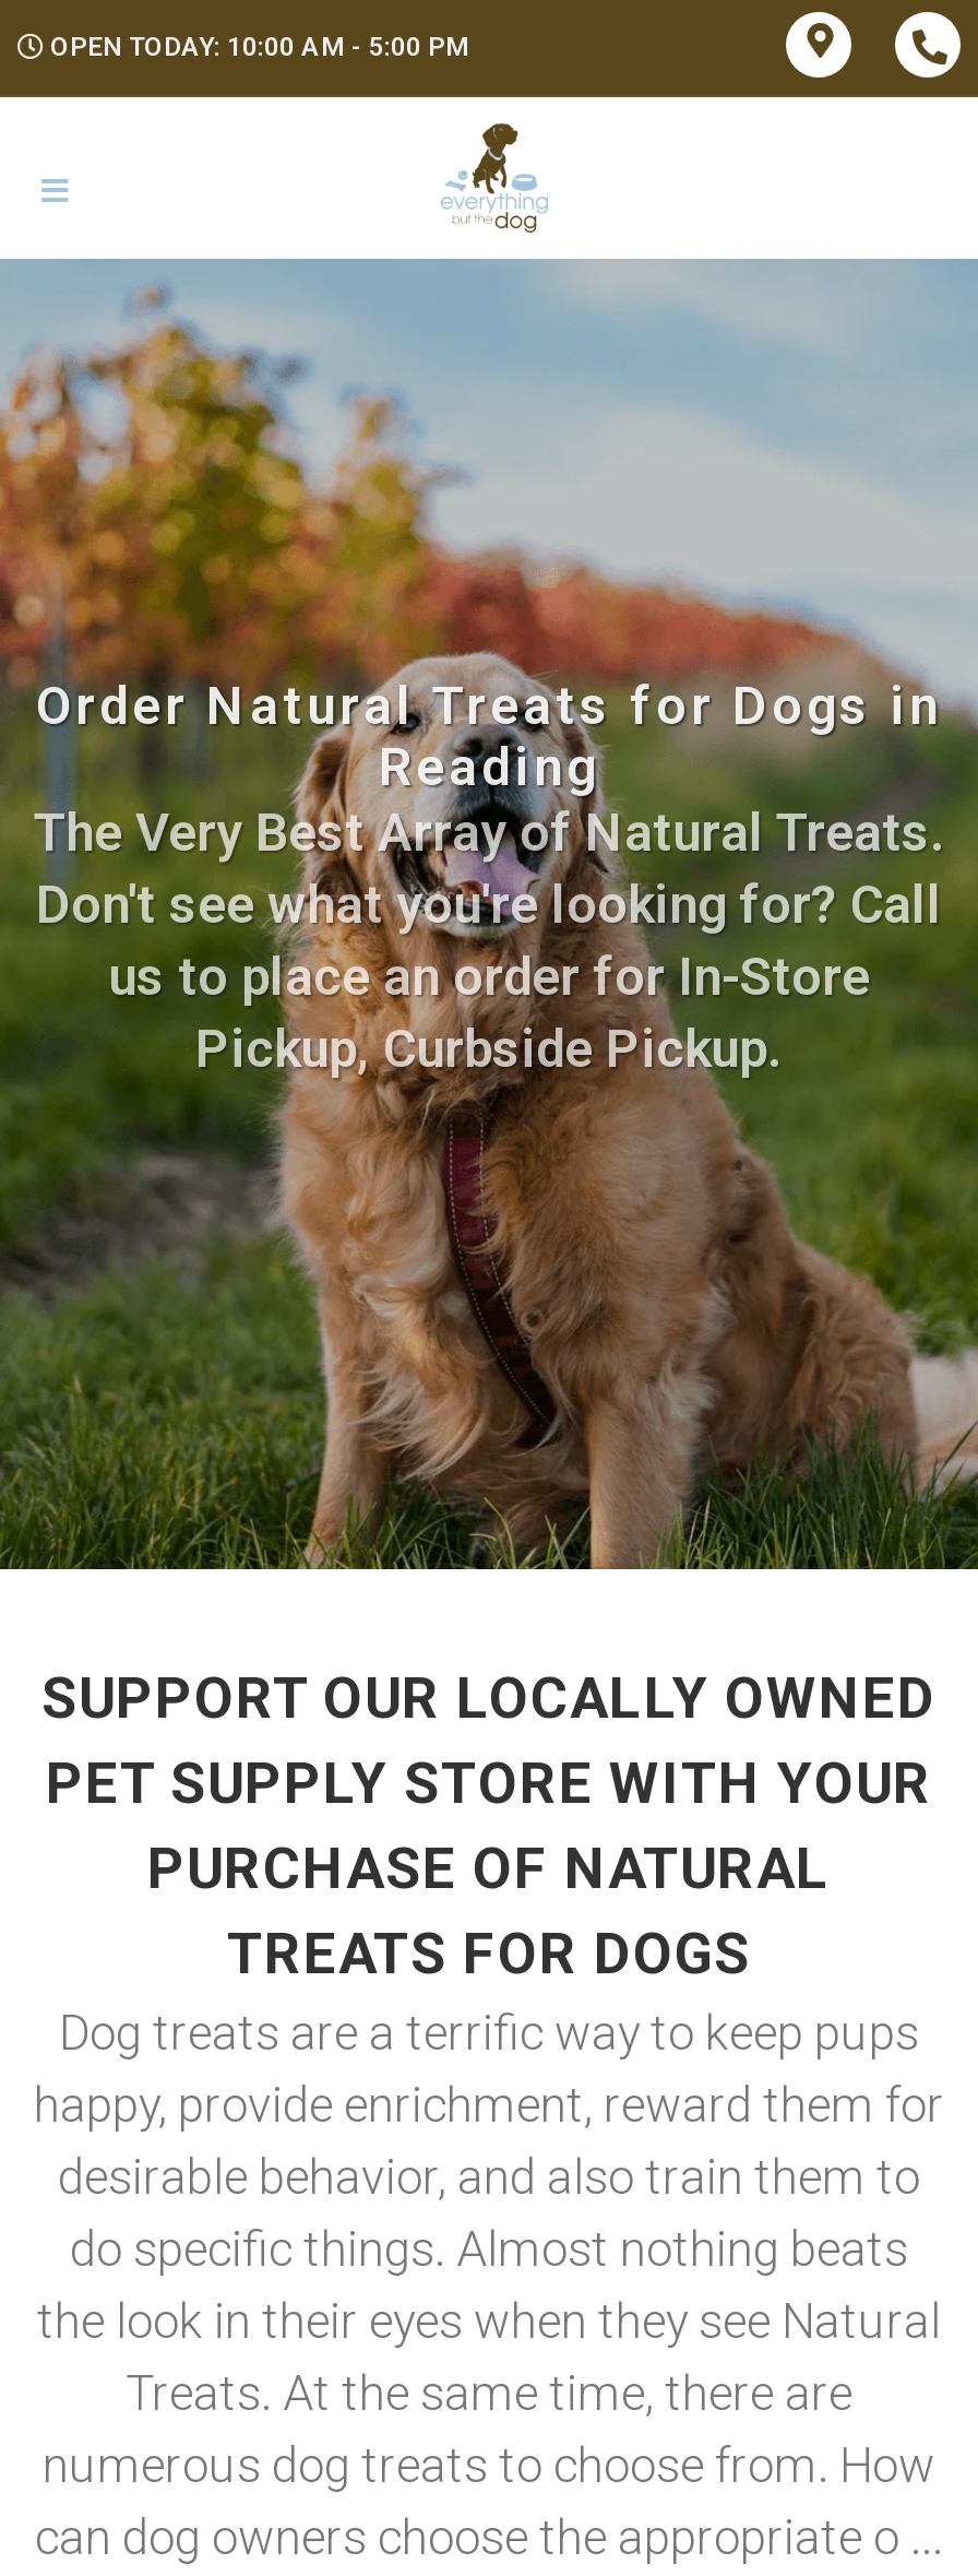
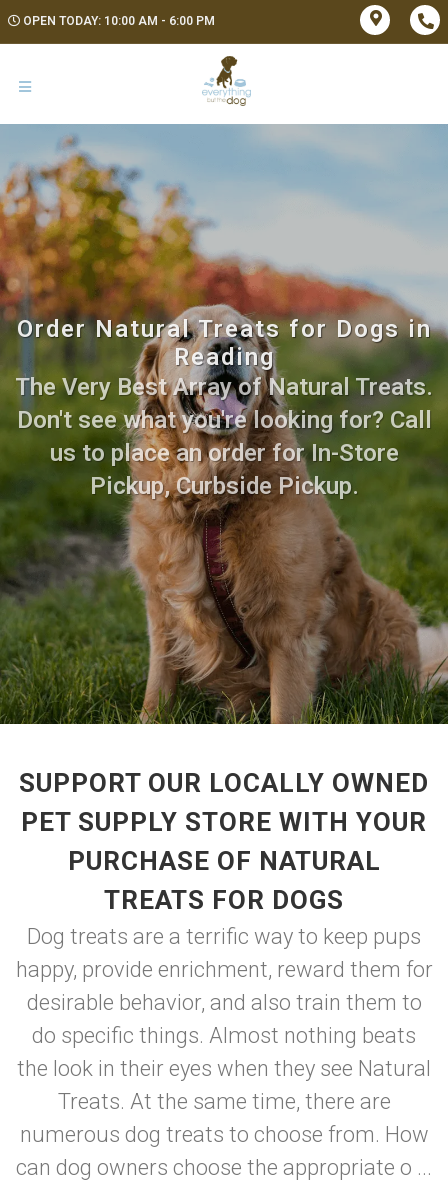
- OPEN TODAY: 10:00 AM - 5:00 PM
+ OPEN TODAY: 10:00 AM - 6:00 PM
